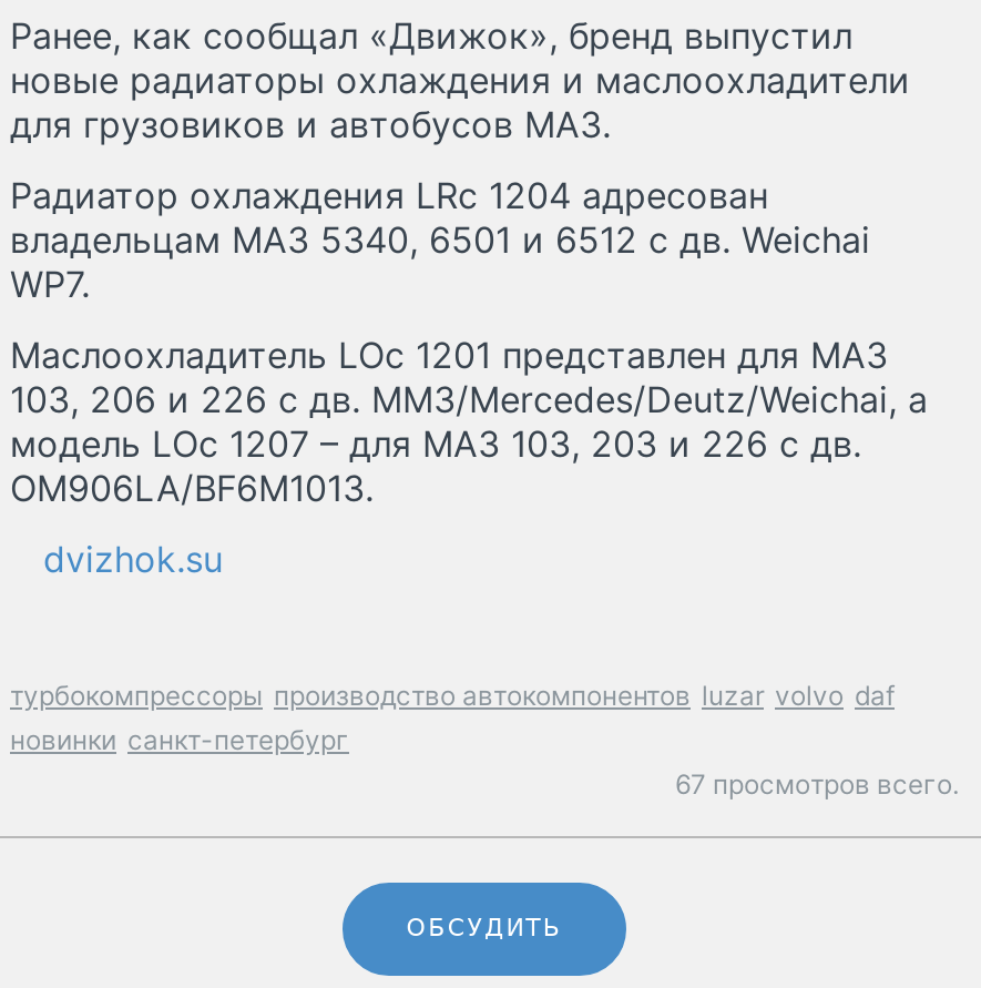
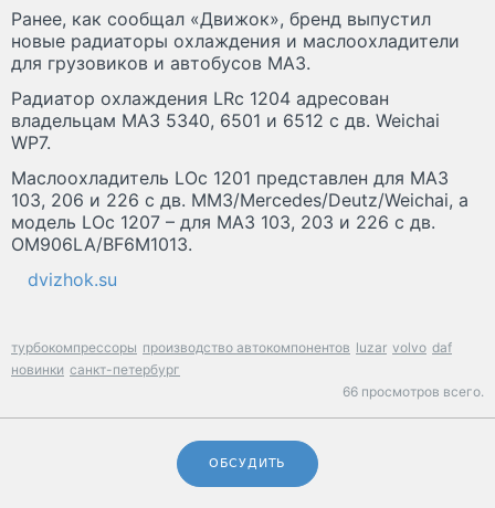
- 67 просмотров всего.
+ 66 просмотров всего.
